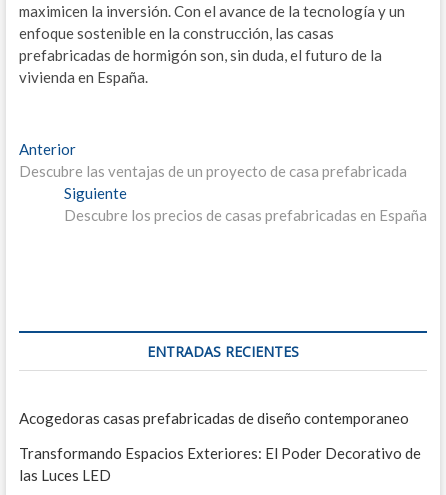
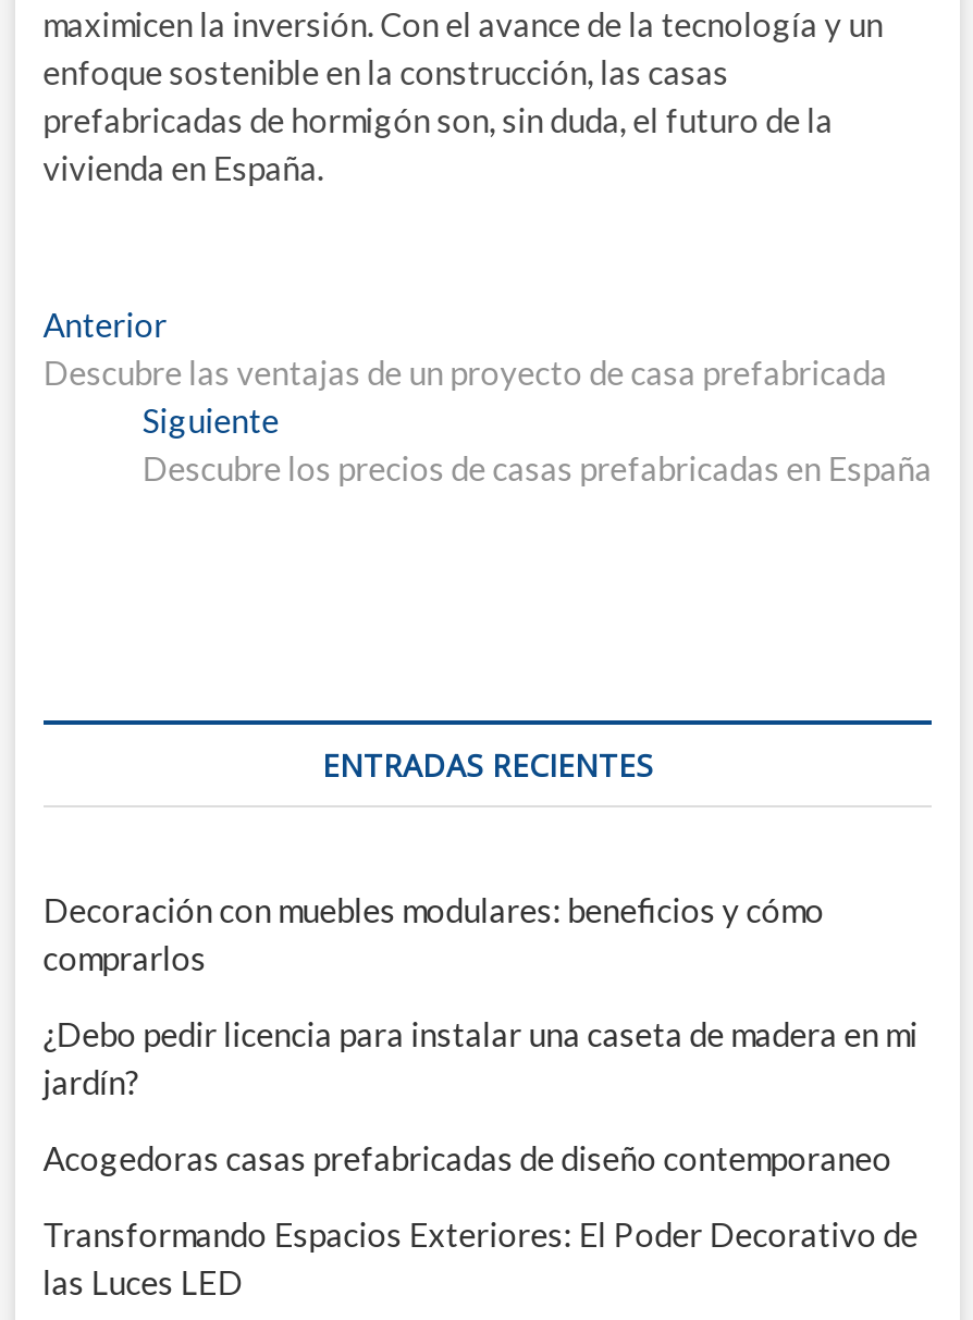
+ Decoración con muebles modulares: beneficios y cómo
+ comprarlos
+ ¿Debo pedir licencia para instalar una caseta de madera en mi
+ jardín?
